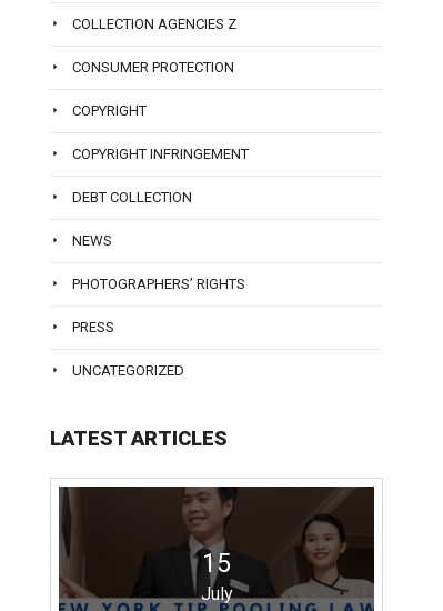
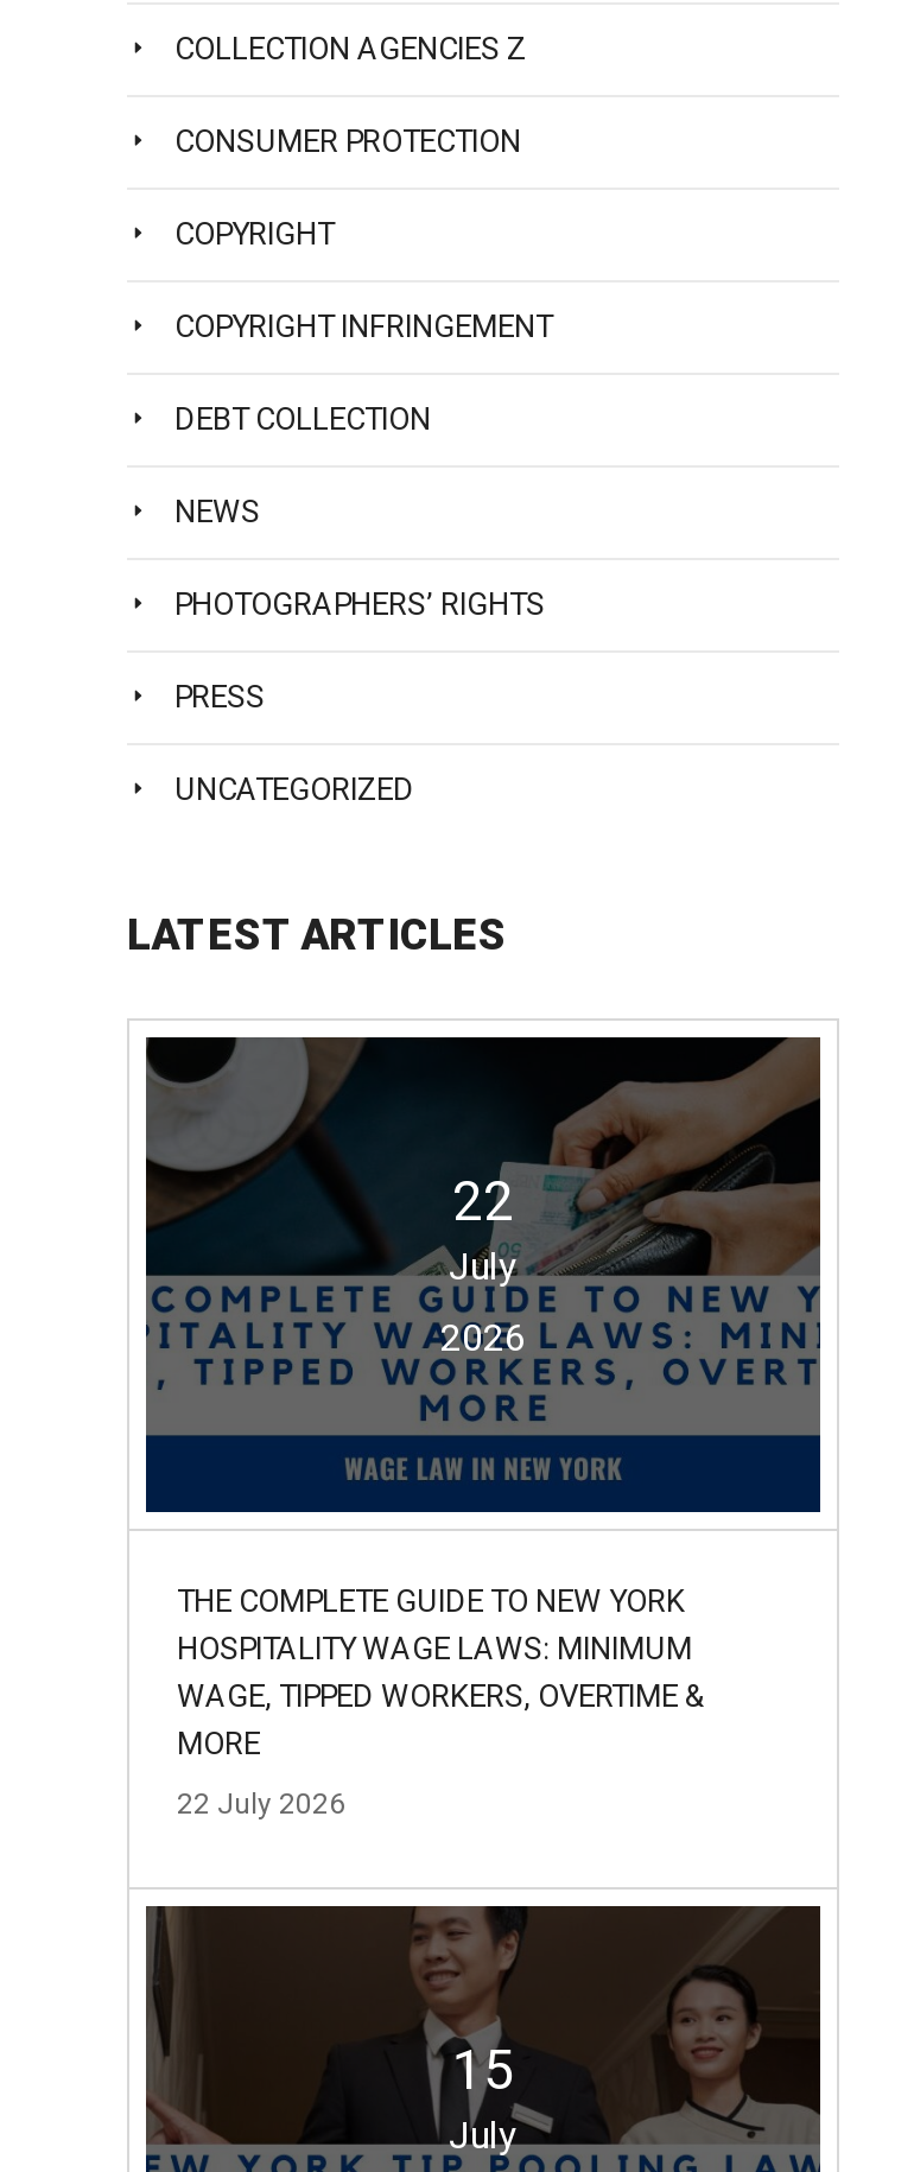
+ [image]
+ 22
+ July
+ 2026

+ THE COMPLETE GUIDE TO NEW YORK
+ HOSPITALITY WAGE LAWS: MINIMUM
+ WAGE, TIPPED WORKERS, OVERTIME &
+ MORE
+ 22 July 2026
